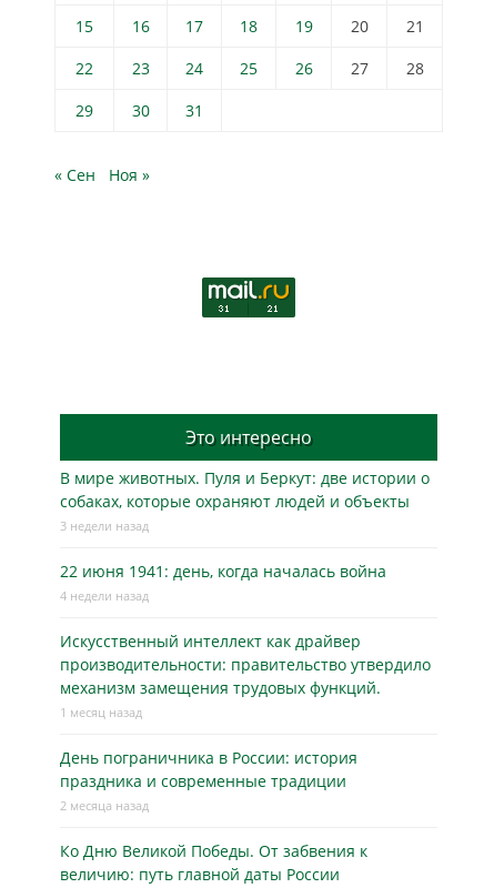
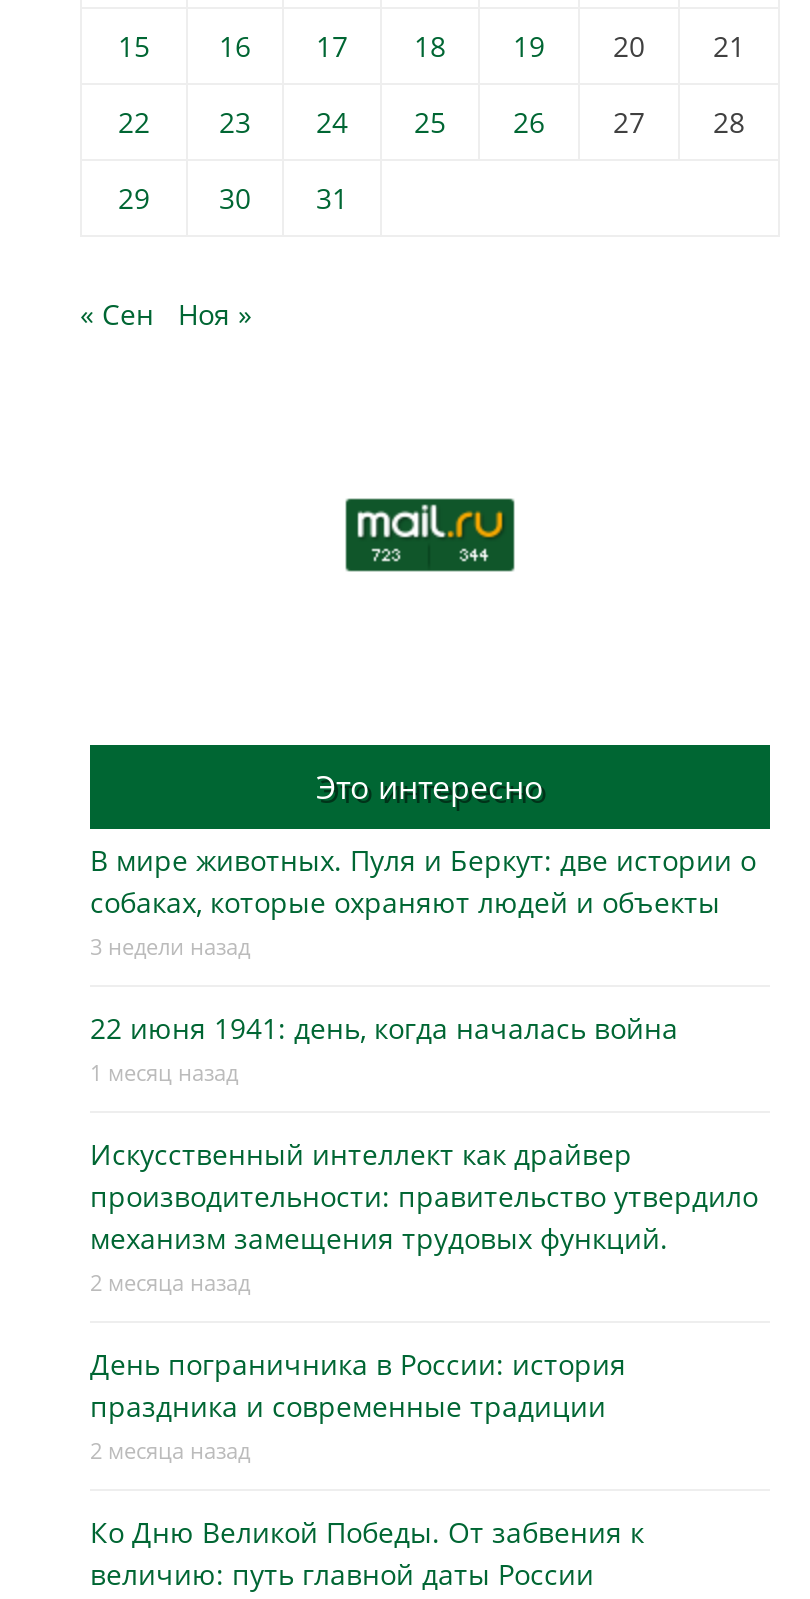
- 4 недели назад
+ 1 месяц назад

- 1 месяц назад
+ 2 месяца назад
